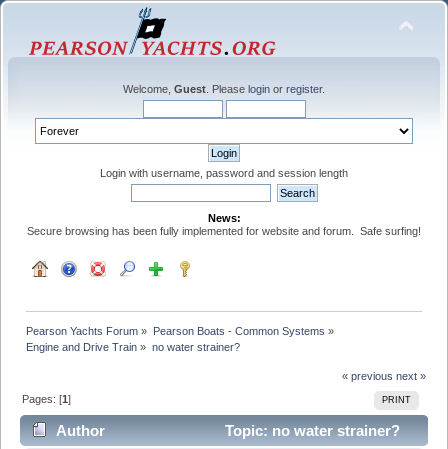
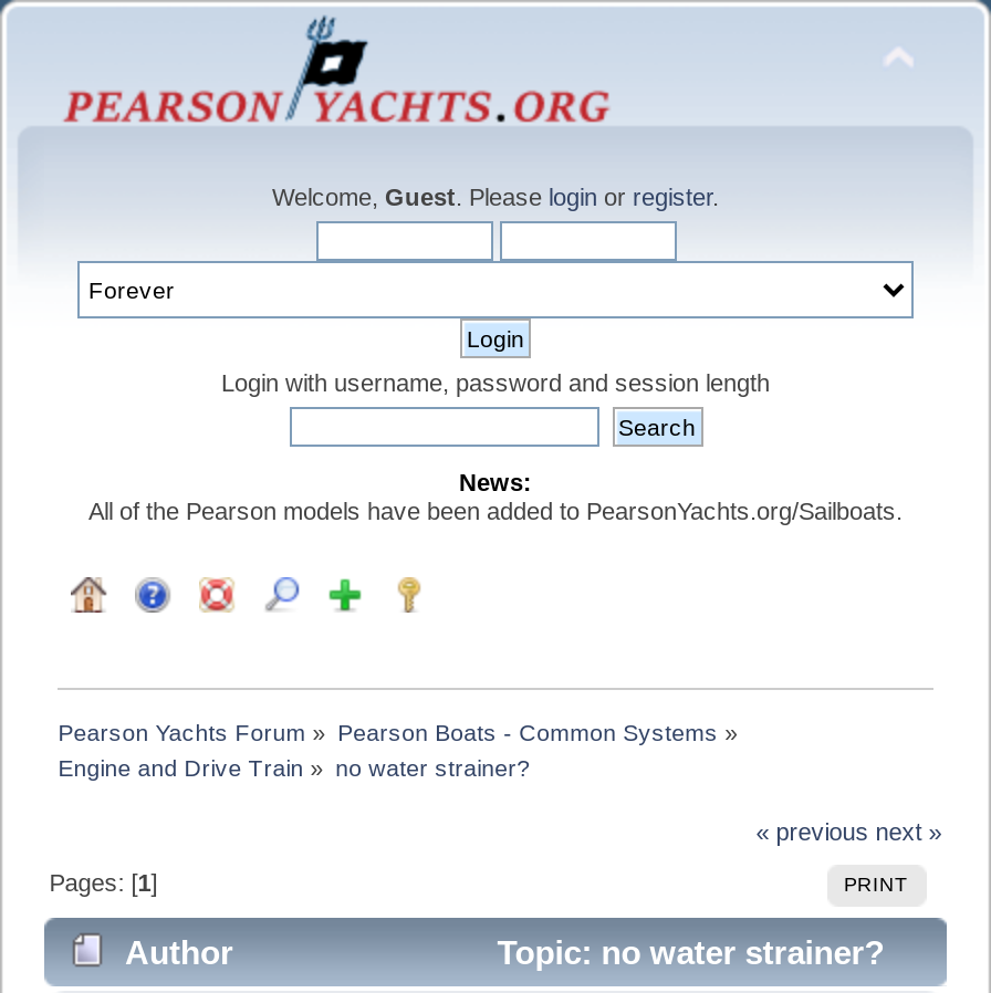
- Secure browsing has been fully implemented for website and forum. Safe surfing!
+ All of the Pearson models have been added to PearsonYachts.org/Sailboats.
